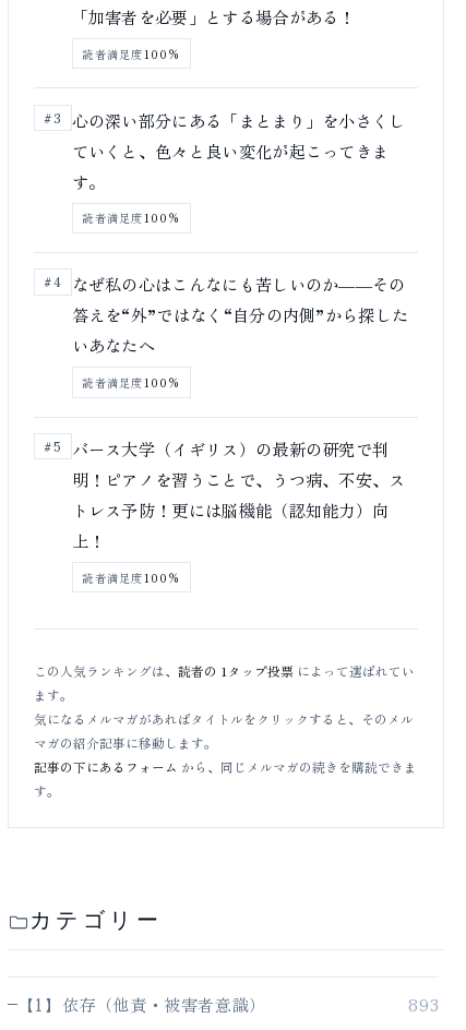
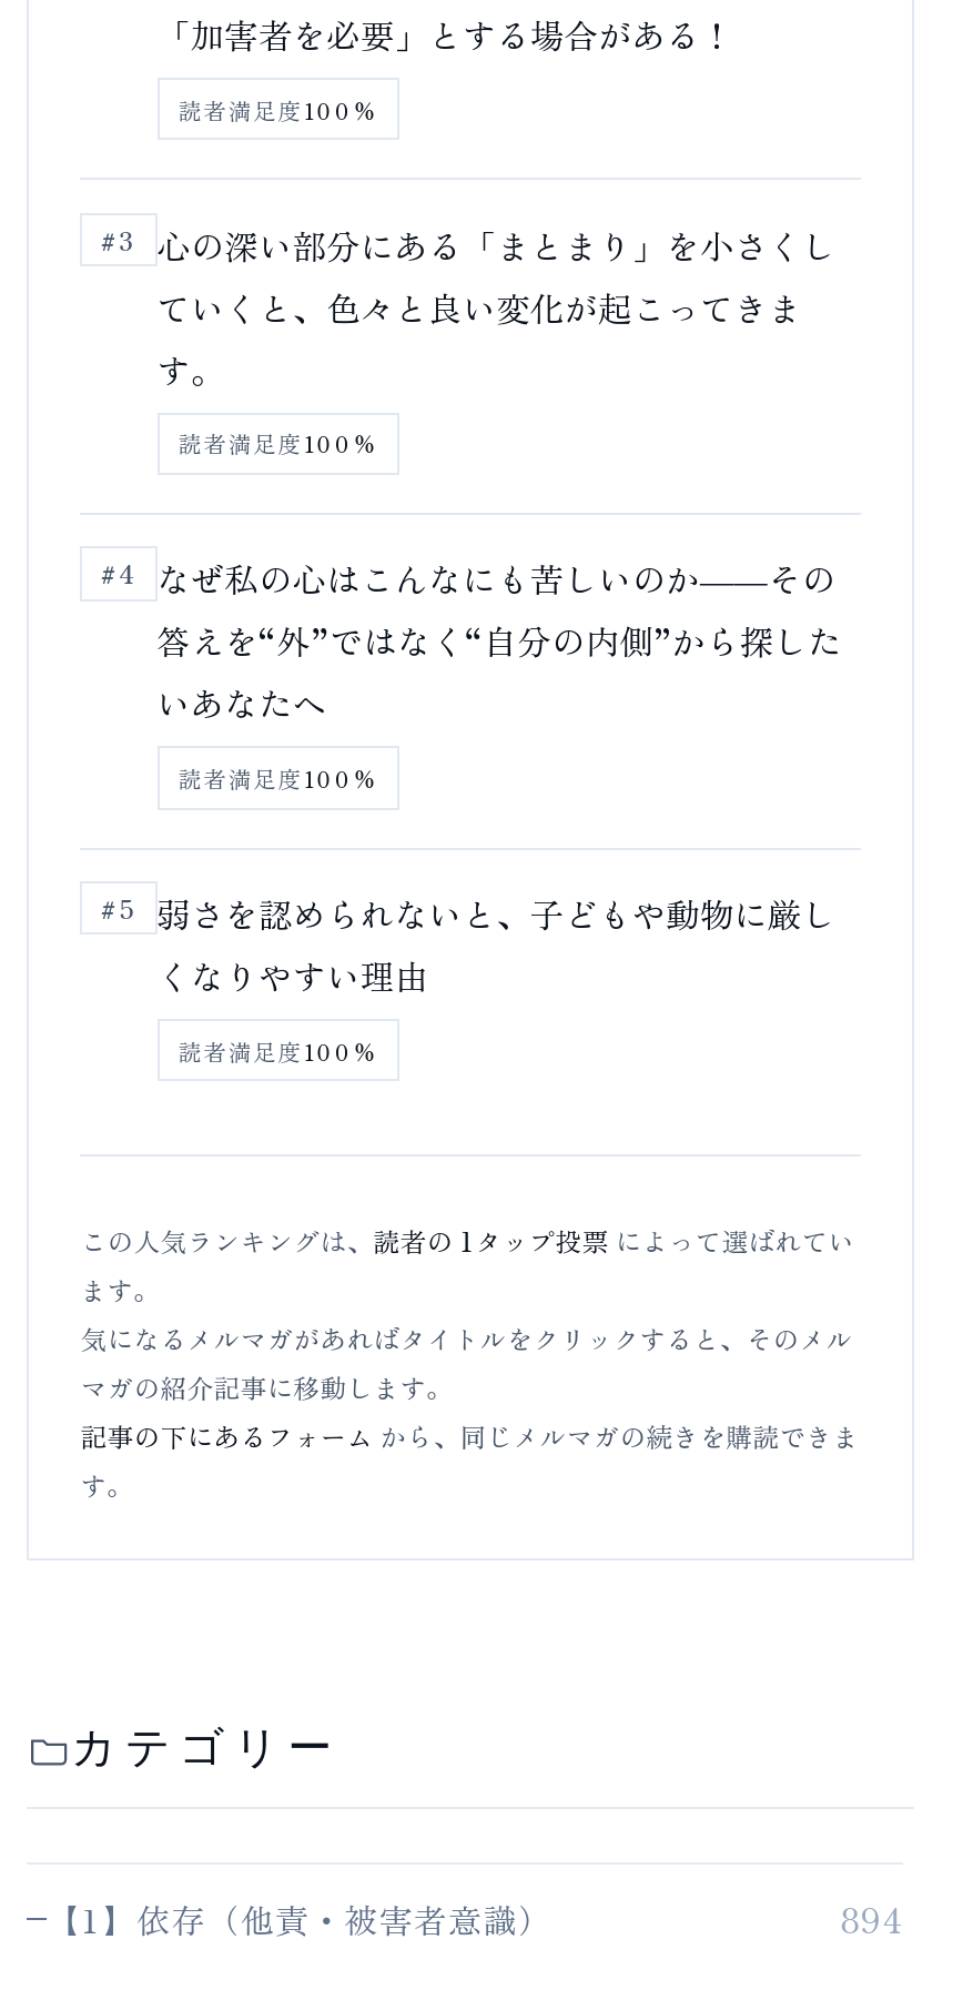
- #5 バース大学（イギリス）の最新の研究で判
- 明！ピアノを習うことで、うつ病、不安、ス
- トレス予防！更には脳機能（認知能力）向
- 上！
+ #5 弱さを認められないと、子どもや動物に厳し
+ くなりやすい理由

- 893
+ 894
